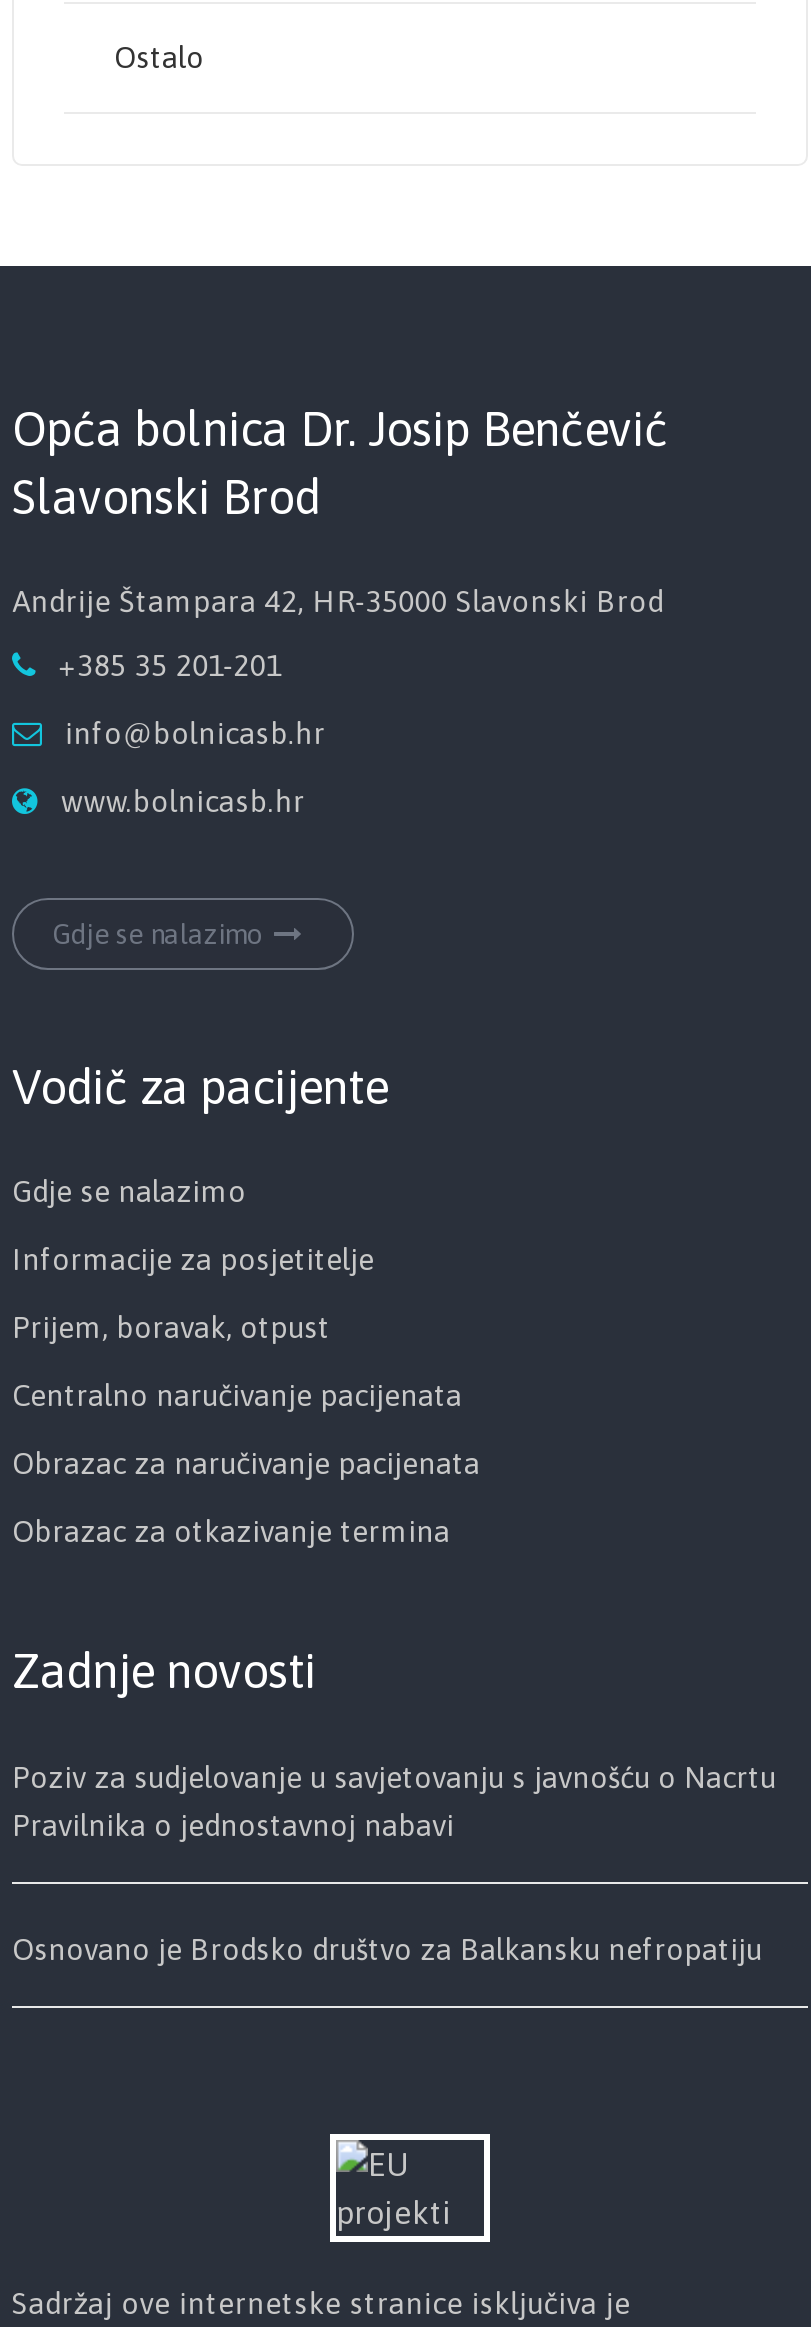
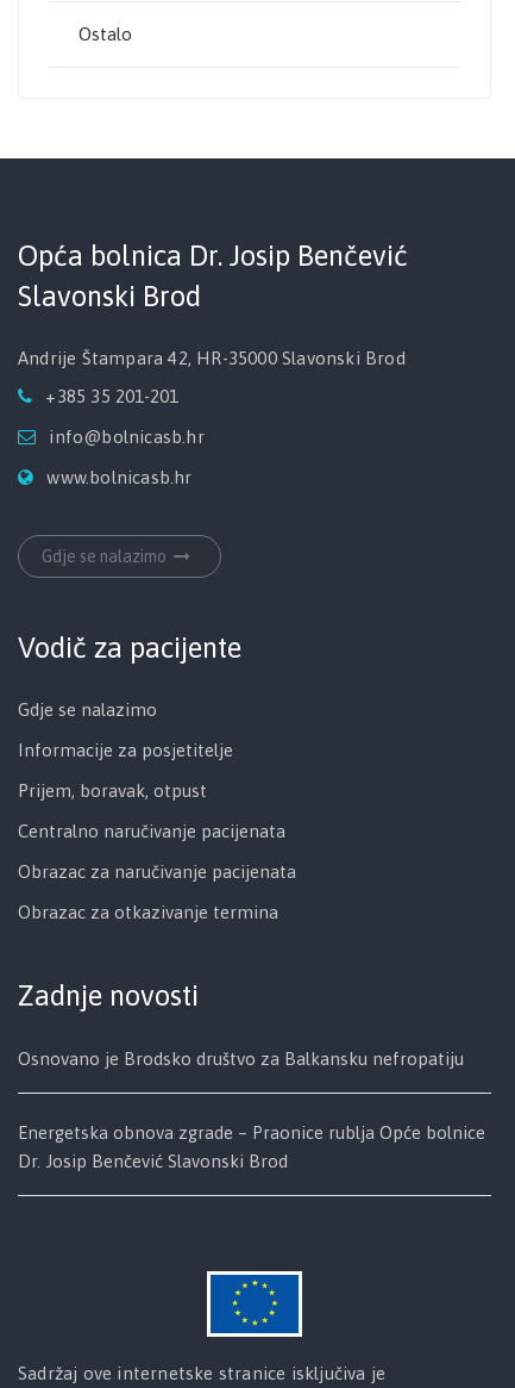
- Poziv za sudjelovanje u savjetovanju s javnošću o Nacrtu
- Pravilnika o jednostavnoj nabavi

moved up: Osnovano je Brodsko društvo za Balkansku nefropatiju

+ Energetska obnova zgrade – Praonice rublja Opće bolnice
+ Dr. Josip Benčević Slavonski Brod

- [image]
+ [image]
